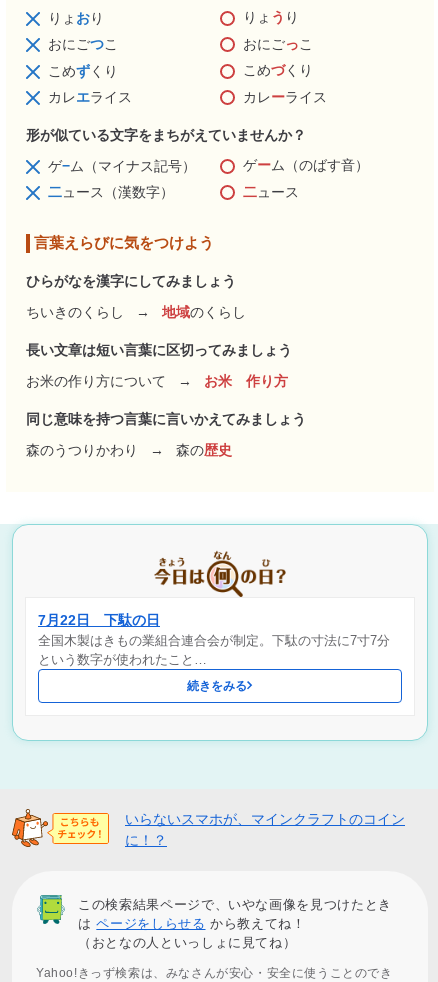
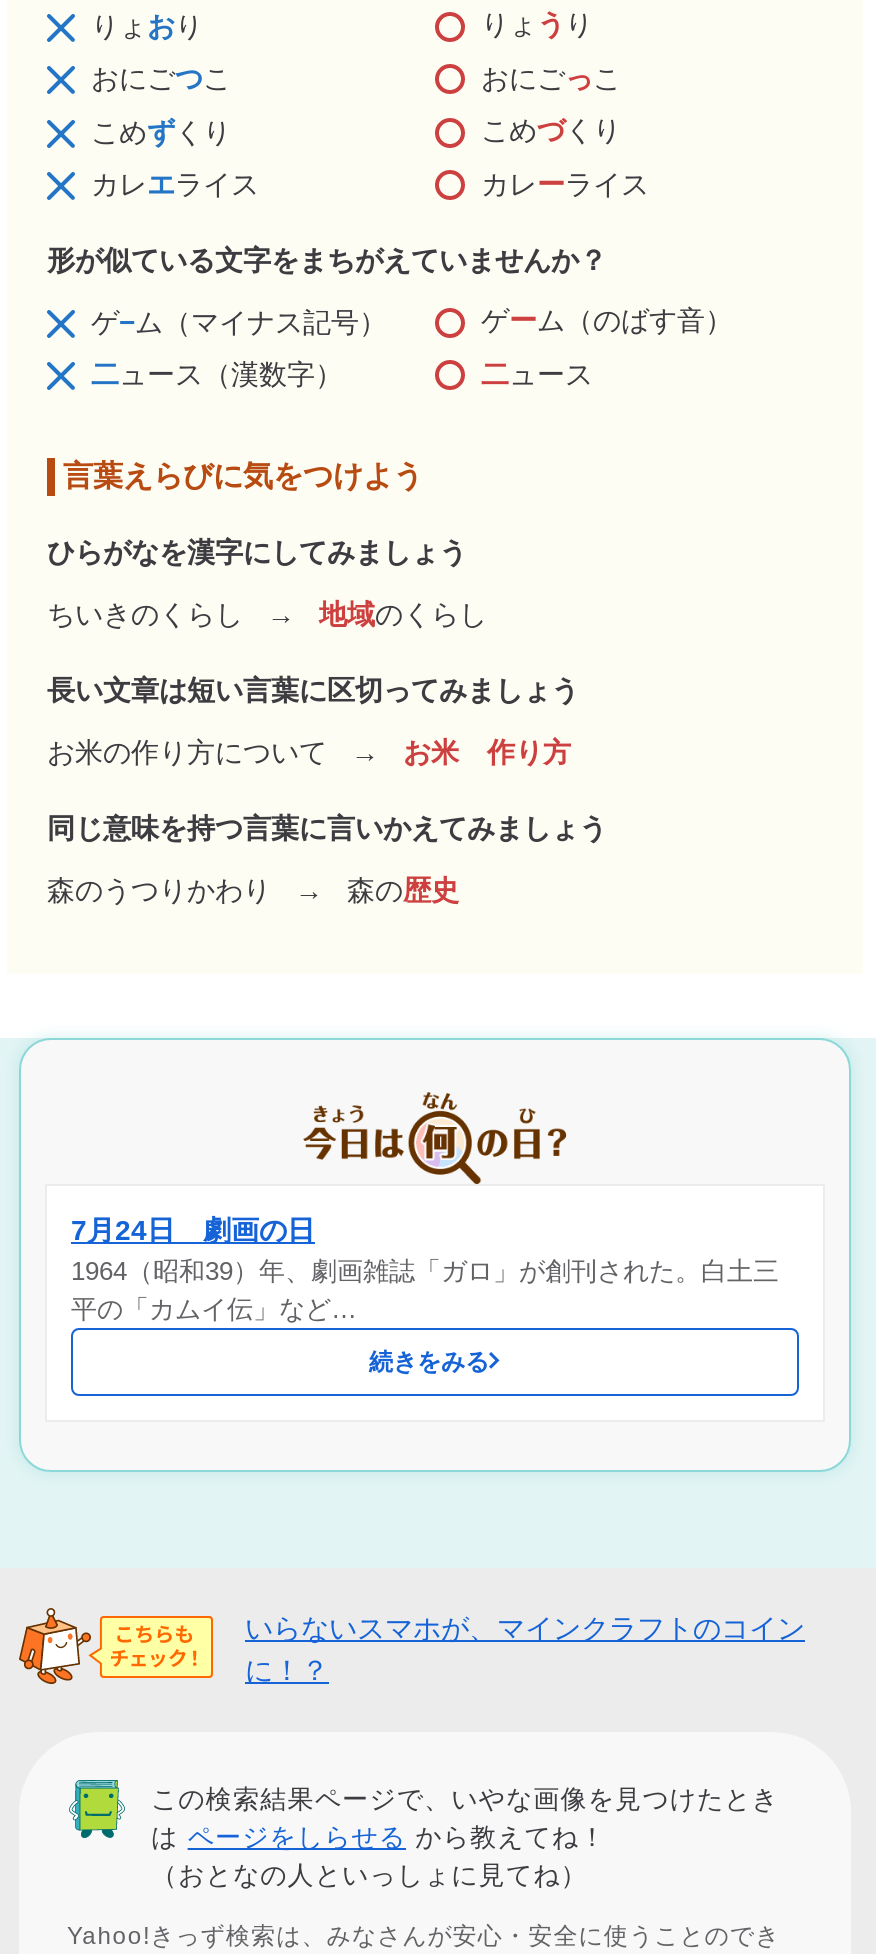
- 7月22日 下駄の日
- 全国木製はきもの業組合連合会が制定。下駄の寸法に7寸7分
- という数字が使われたこと…
+ 7月24日 劇画の日
+ 1964（昭和39）年、劇画雑誌「ガロ」が創刊された。白土三
+ 平の「カムイ伝」など…
